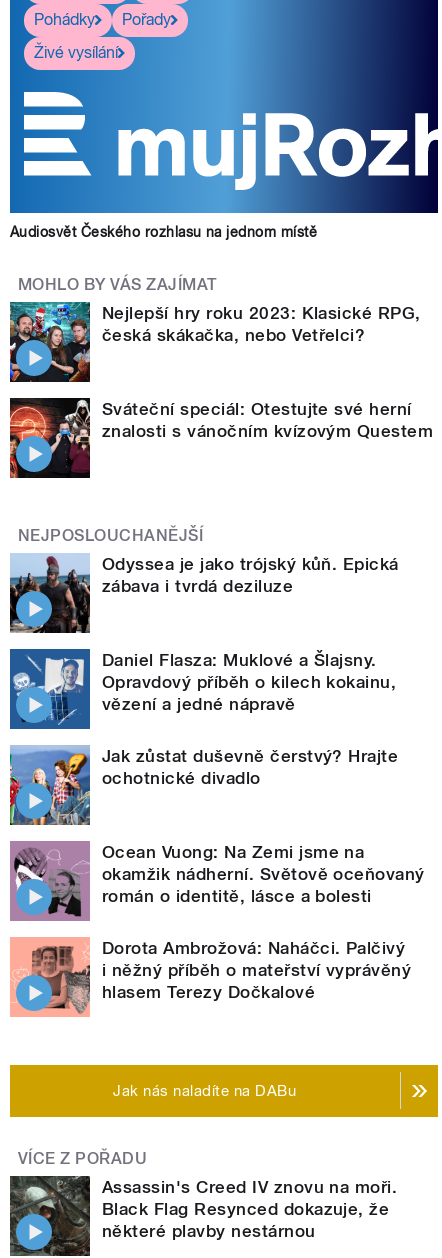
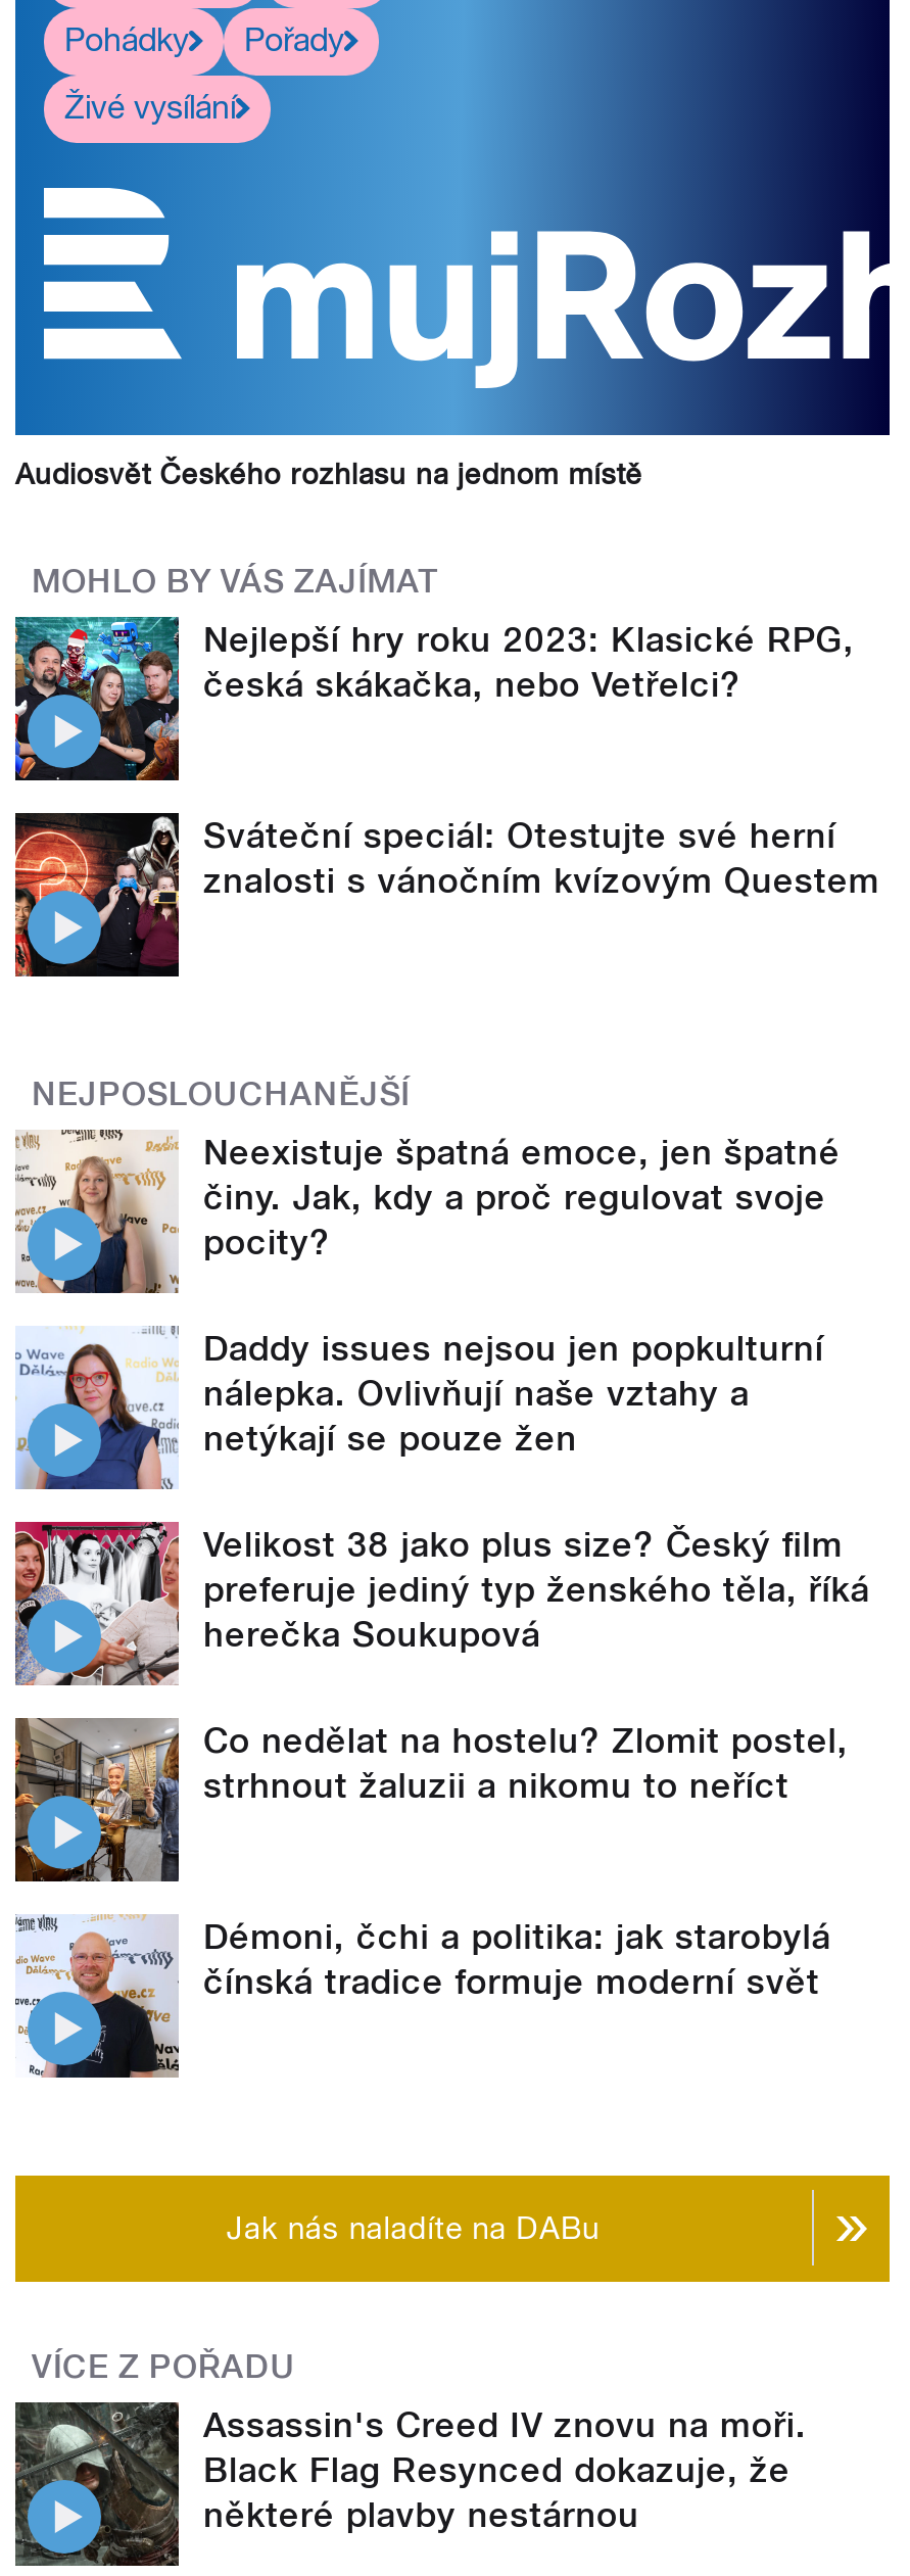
- [image]
- Odyssea je jako trójský kůň. Epická
- zábava i tvrdá deziluze
+ [image]
+ Neexistuje špatná emoce, jen špatné
+ činy. Jak, kdy a proč regulovat svoje
+ pocity?

- [image]
- Daniel Flasza: Muklové a Šlajsny.
- Opravdový příběh o kilech kokainu,
- vězení a jedné nápravě
+ [image]
+ Daddy issues nejsou jen popkulturní
+ nálepka. Ovlivňují naše vztahy a
+ netýkají se pouze žen

- [image]
- Jak zůstat duševně čerstvý? Hrajte
- ochotnické divadlo
+ [image]
+ Velikost 38 jako plus size? Český film
+ preferuje jediný typ ženského těla, říká
+ herečka Soukupová

- [image]
- Ocean Vuong: Na Zemi jsme na
- okamžik nádherní. Světově oceňovaný
- román o identitě, lásce a bolesti
+ [image]
+ Co nedělat na hostelu? Zlomit postel,
+ strhnout žaluzii a nikomu to neříct

- [image]
- Dorota Ambrožová: Naháčci. Palčivý
- i něžný příběh o mateřství vyprávěný
- hlasem Terezy Dočkalové
+ [image]
+ Démoni, čchi a politika: jak starobylá
+ čínská tradice formuje moderní svět
